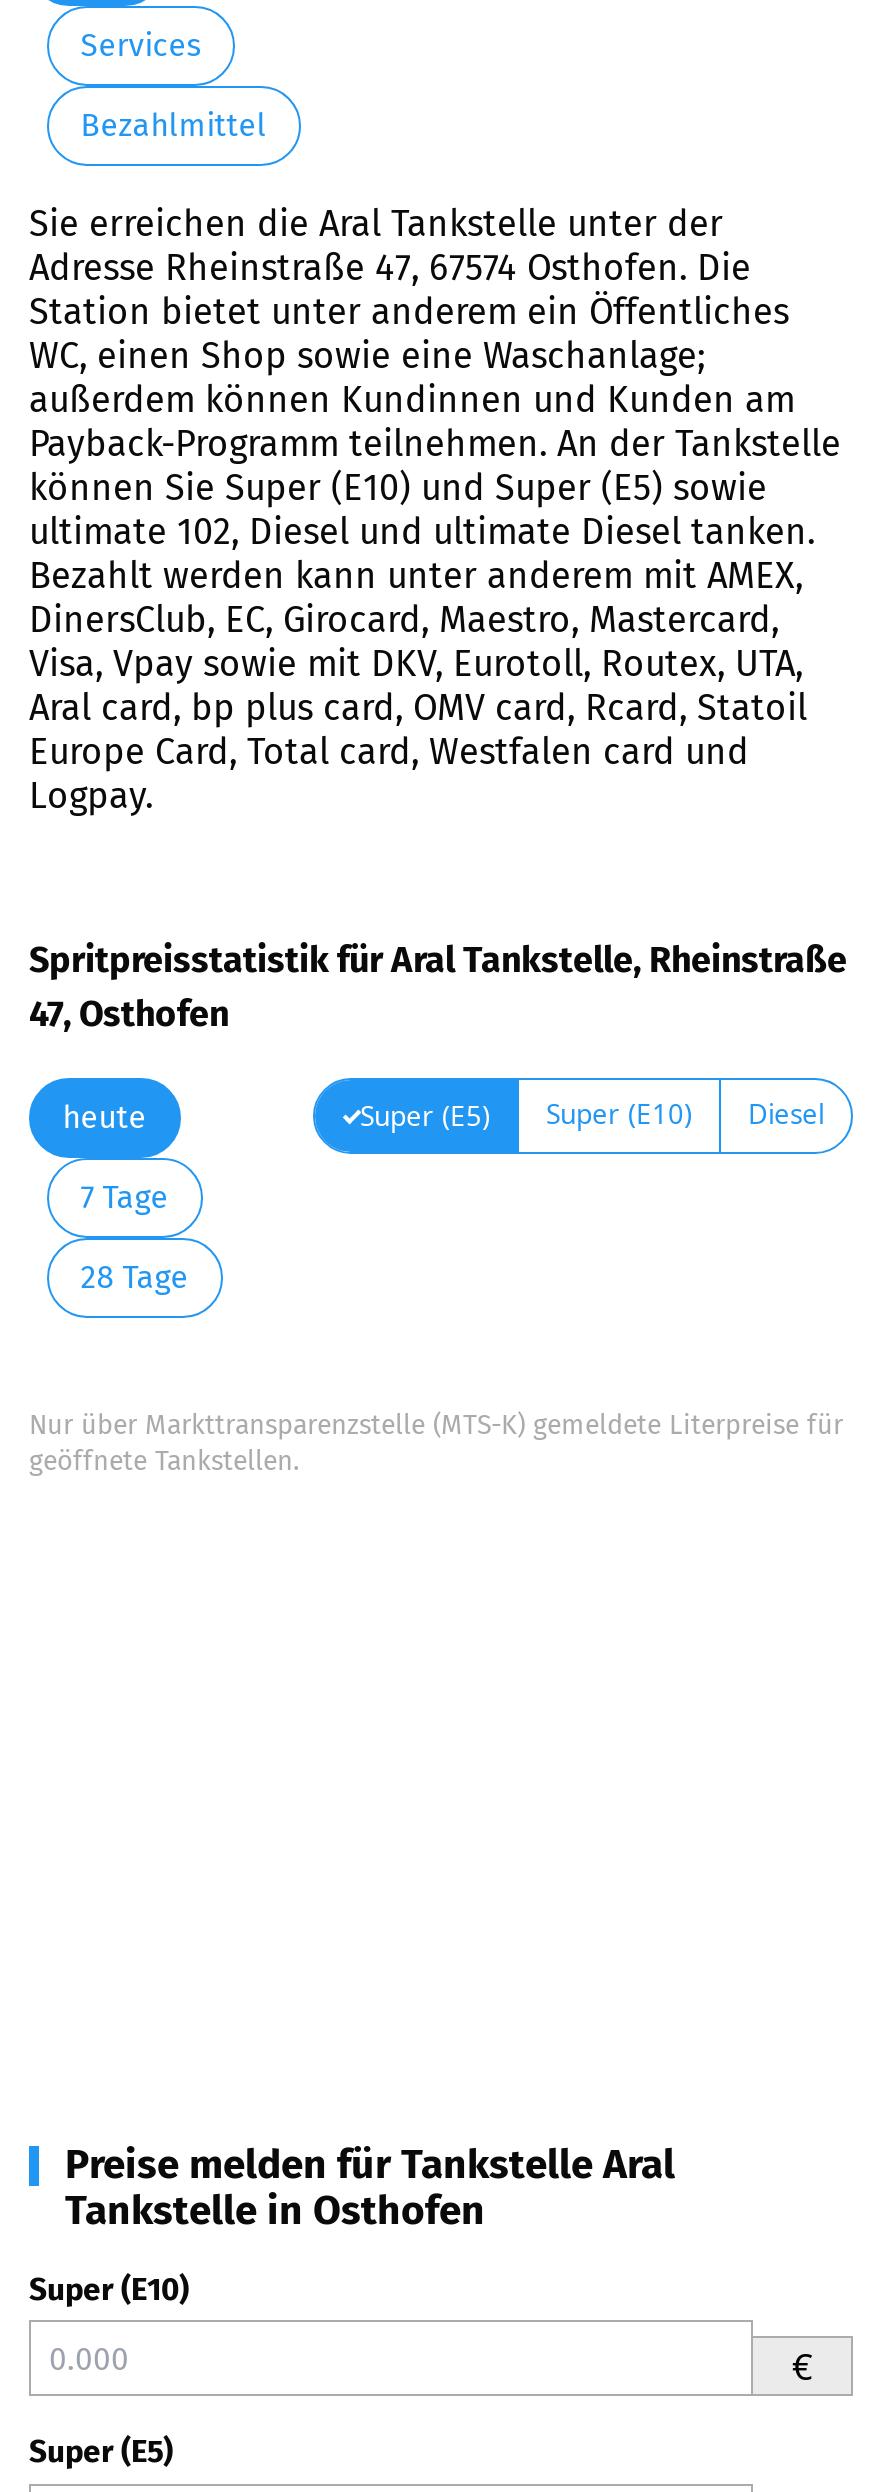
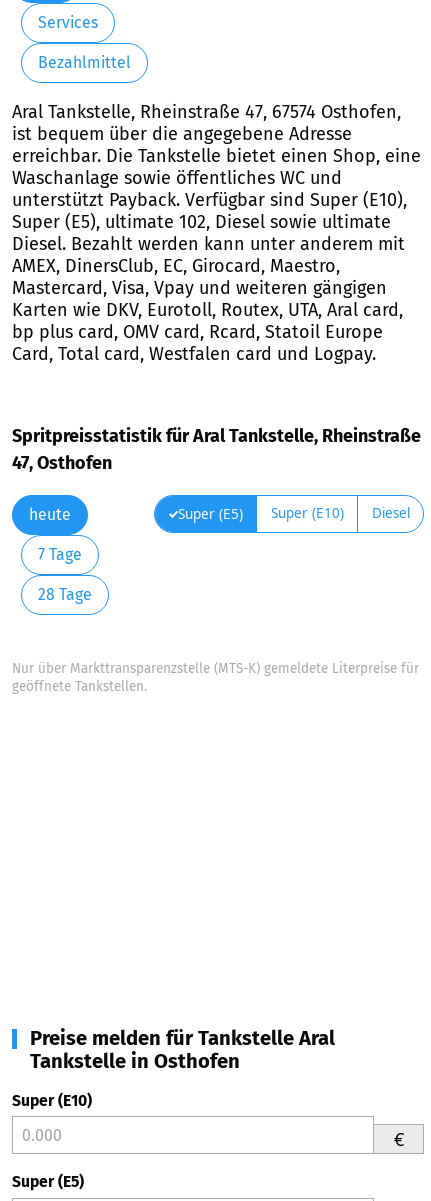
- Sie erreichen die Aral Tankstelle unter der
- Adresse Rheinstraße 47, 67574 Osthofen. Die
- Station bietet unter anderem ein Öffentliches
- WC, einen Shop sowie eine Waschanlage;
- außerdem können Kundinnen und Kunden am
- Payback-Programm teilnehmen. An der Tankstelle
- können Sie Super (E10) und Super (E5) sowie
- ultimate 102, Diesel und ultimate Diesel tanken.
- Bezahlt werden kann unter anderem mit AMEX,
- DinersClub, EC, Girocard, Maestro, Mastercard,
- Visa, Vpay sowie mit DKV, Eurotoll, Routex, UTA,
- Aral card, bp plus card, OMV card, Rcard, Statoil
- Europe Card, Total card, Westfalen card und
- Logpay.
+ Aral Tankstelle, Rheinstraße 47, 67574 Osthofen,
+ ist bequem über die angegebene Adresse
+ erreichbar. Die Tankstelle bietet einen Shop, eine
+ Waschanlage sowie öffentliches WC und
+ unterstützt Payback. Verfügbar sind Super (E10),
+ Super (E5), ultimate 102, Diesel sowie ultimate
+ Diesel. Bezahlt werden kann unter anderem mit
+ AMEX, DinersClub, EC, Girocard, Maestro,
+ Mastercard, Visa, Vpay und weiteren gängigen
+ Karten wie DKV, Eurotoll, Routex, UTA, Aral card,
+ bp plus card, OMV card, Rcard, Statoil Europe
+ Card, Total card, Westfalen card und Logpay.
